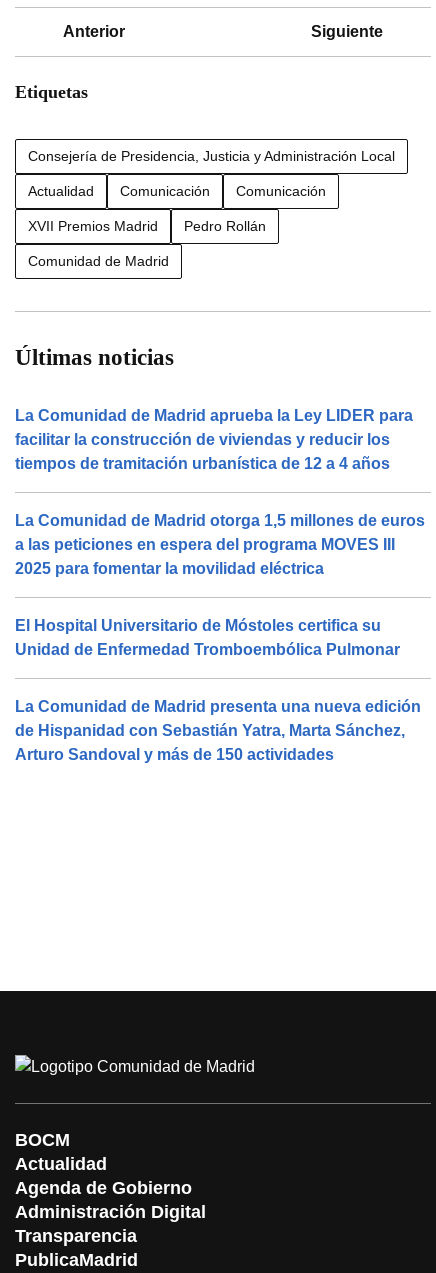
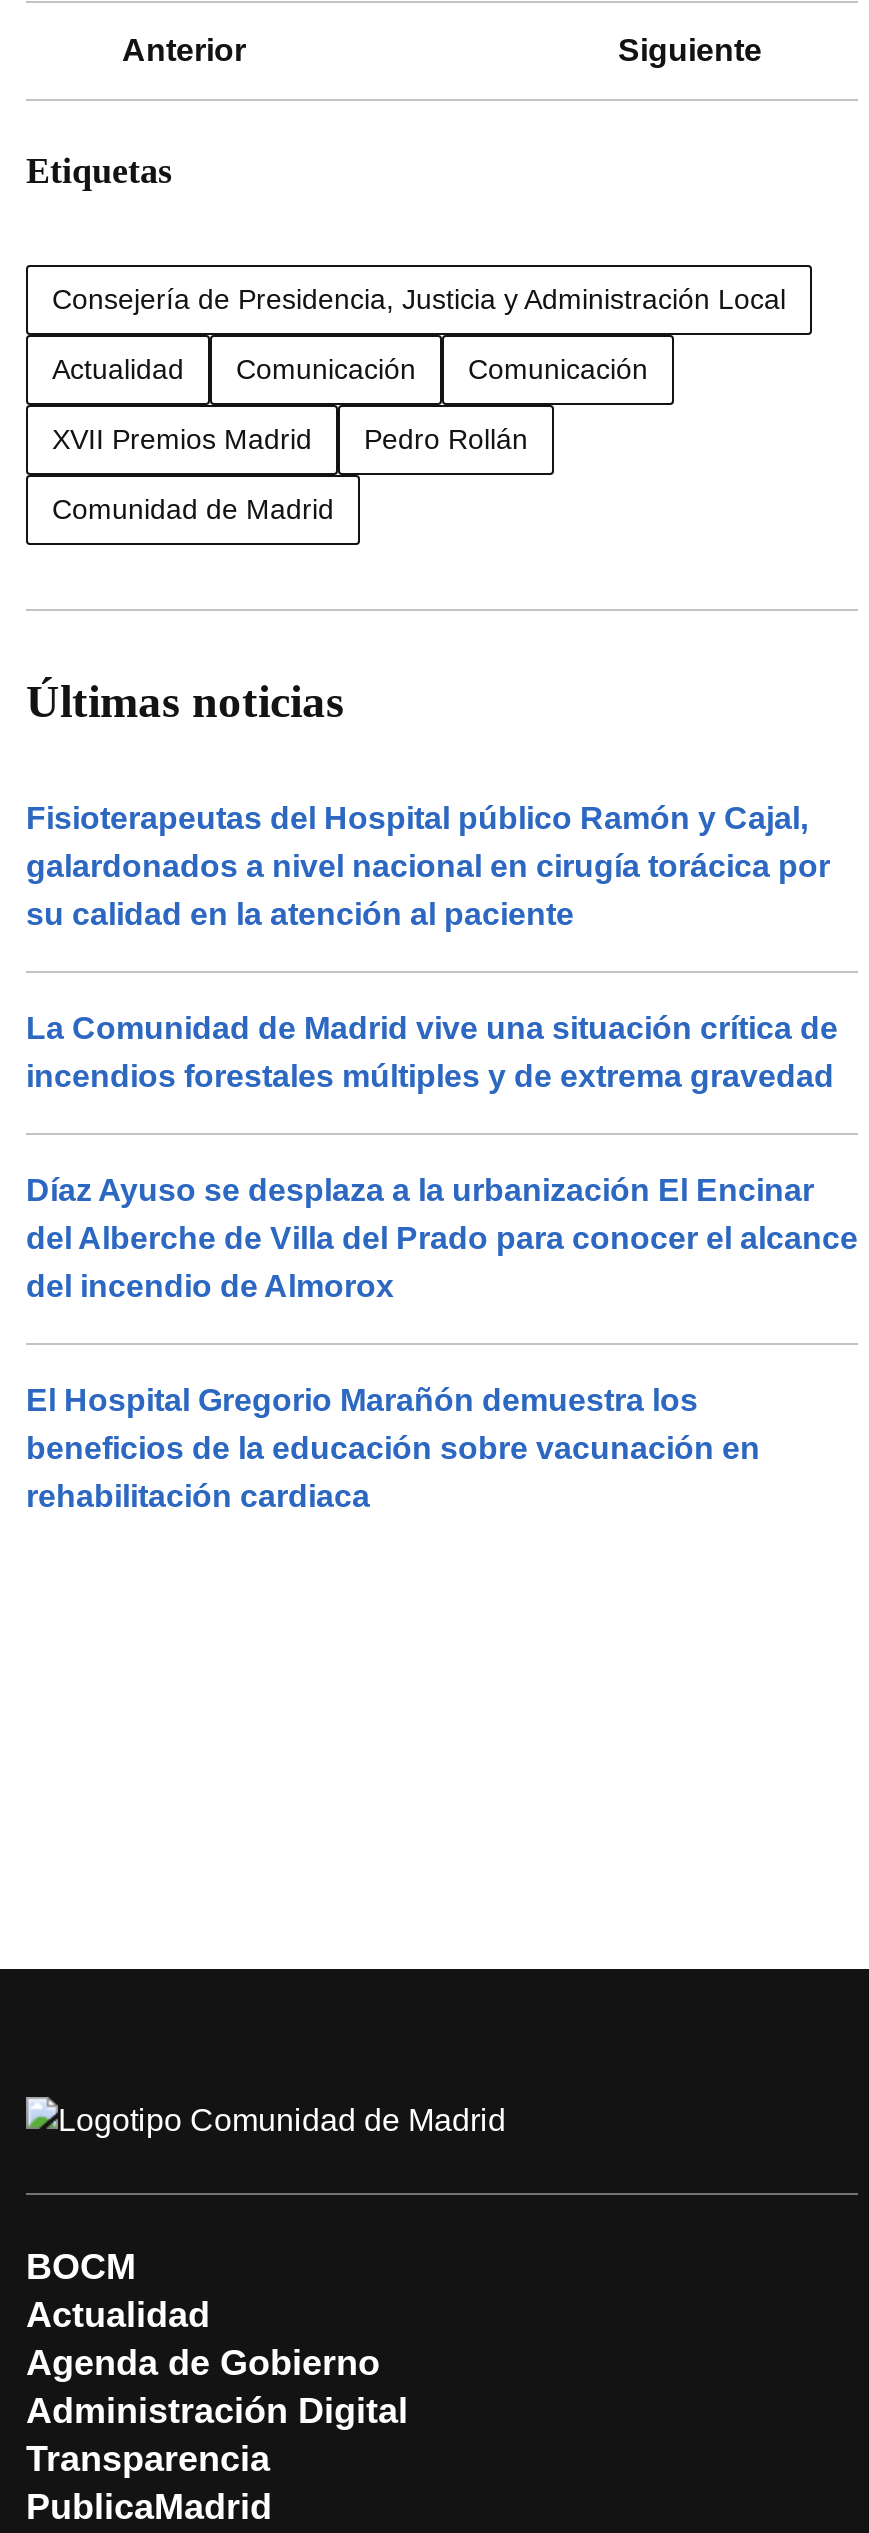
- La Comunidad de Madrid aprueba la Ley LIDER para
- facilitar la construcción de viviendas y reducir los
- tiempos de tramitación urbanística de 12 a 4 años
+ Fisioterapeutas del Hospital público Ramón y Cajal,
+ galardonados a nivel nacional en cirugía torácica por
+ su calidad en la atención al paciente

- La Comunidad de Madrid otorga 1,5 millones de euros
- a las peticiones en espera del programa MOVES III
- 2025 para fomentar la movilidad eléctrica
+ La Comunidad de Madrid vive una situación crítica de
+ incendios forestales múltiples y de extrema gravedad

- El Hospital Universitario de Móstoles certifica su
- Unidad de Enfermedad Tromboembólica Pulmonar
+ Díaz Ayuso se desplaza a la urbanización El Encinar
+ del Alberche de Villa del Prado para conocer el alcance
+ del incendio de Almorox

- La Comunidad de Madrid presenta una nueva edición
- de Hispanidad con Sebastián Yatra, Marta Sánchez,
- Arturo Sandoval y más de 150 actividades
+ El Hospital Gregorio Marañón demuestra los
+ beneficios de la educación sobre vacunación en
+ rehabilitación cardiaca
